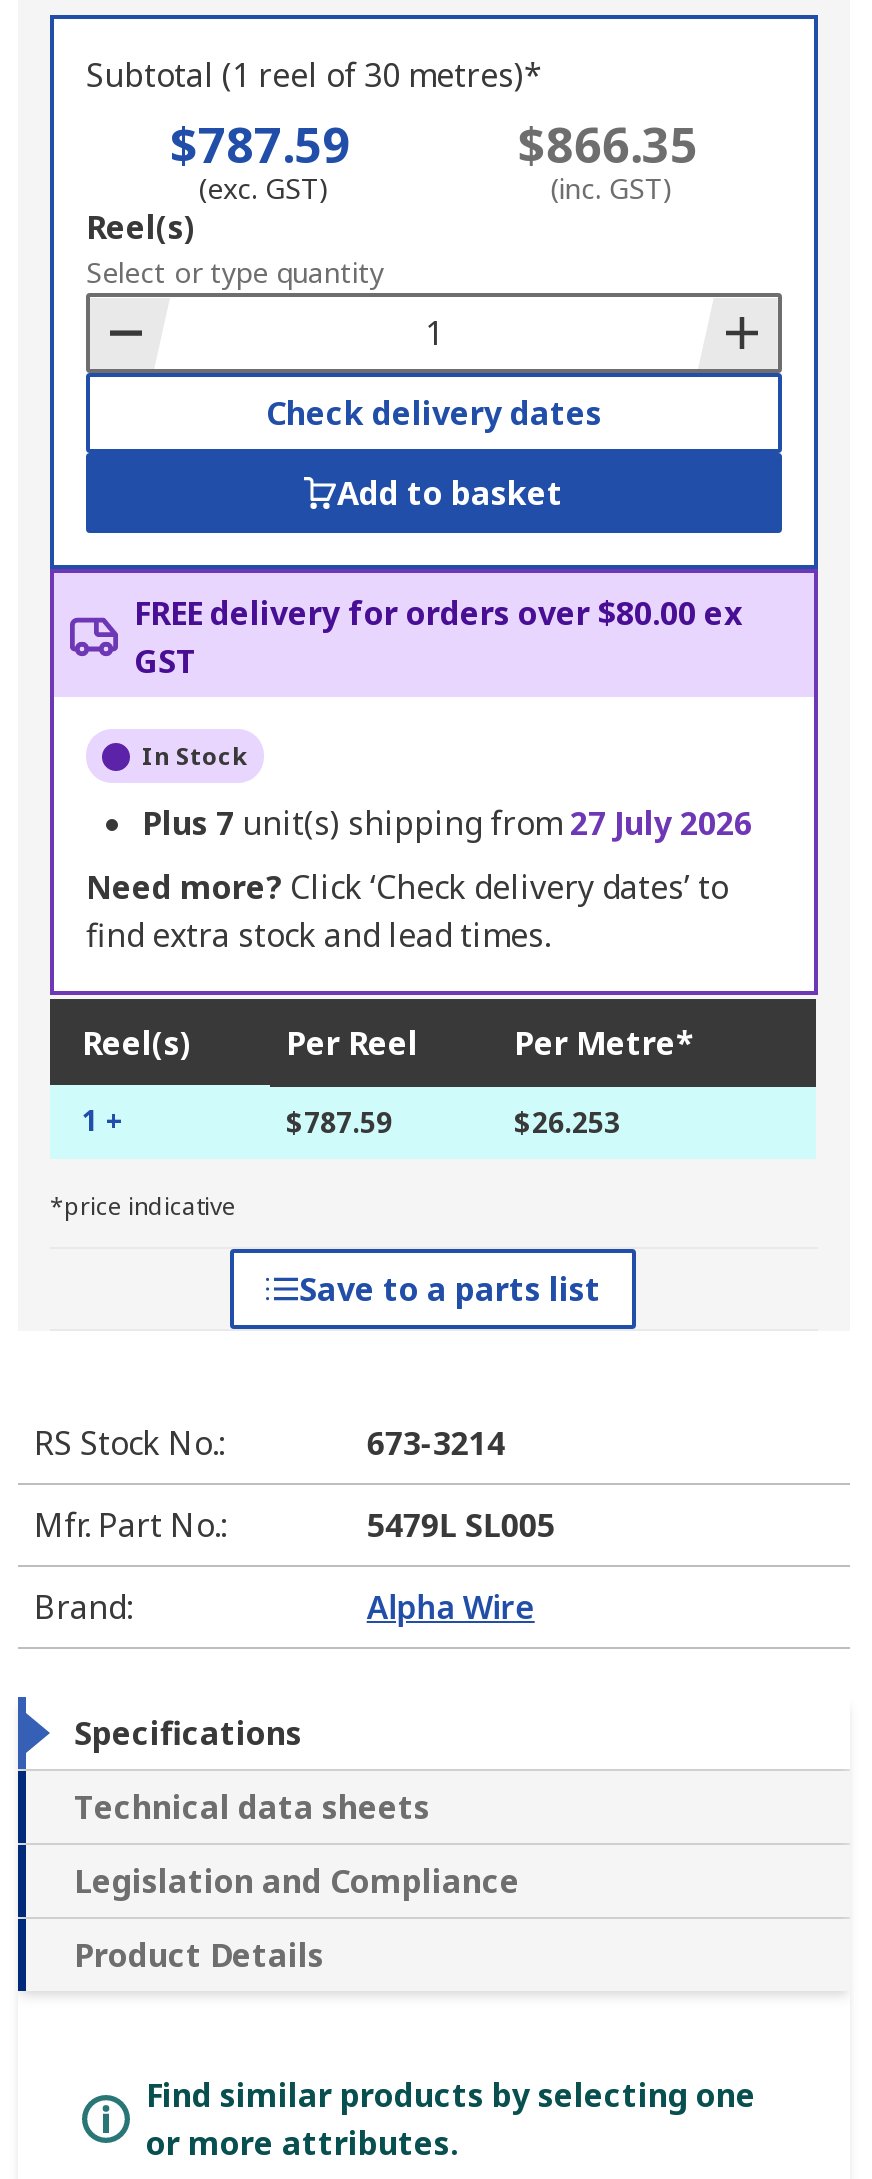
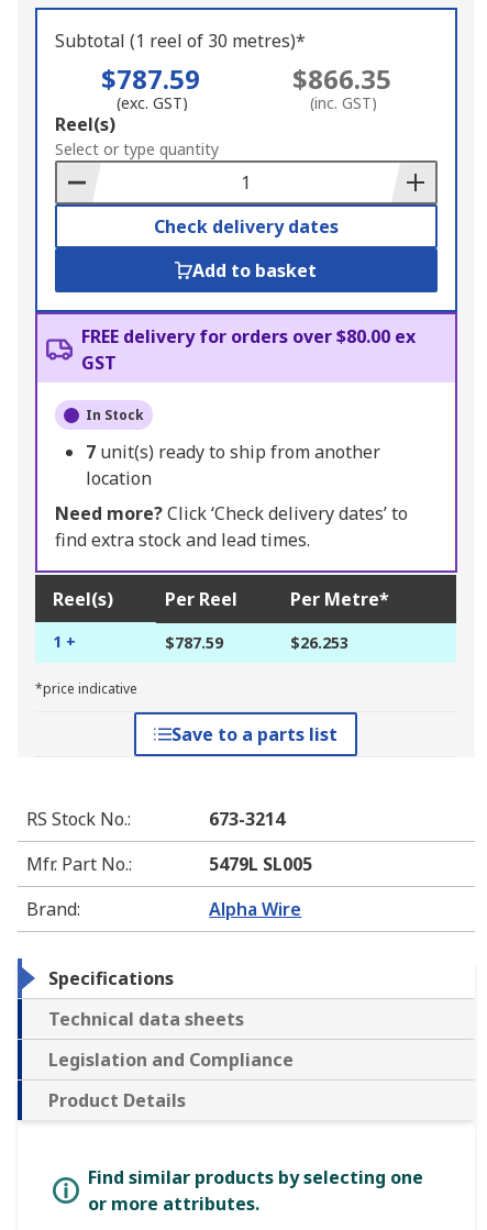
- Plus 7 unit(s) shipping from 27 July 2026
+ 7 unit(s) ready to ship from another
+ location
